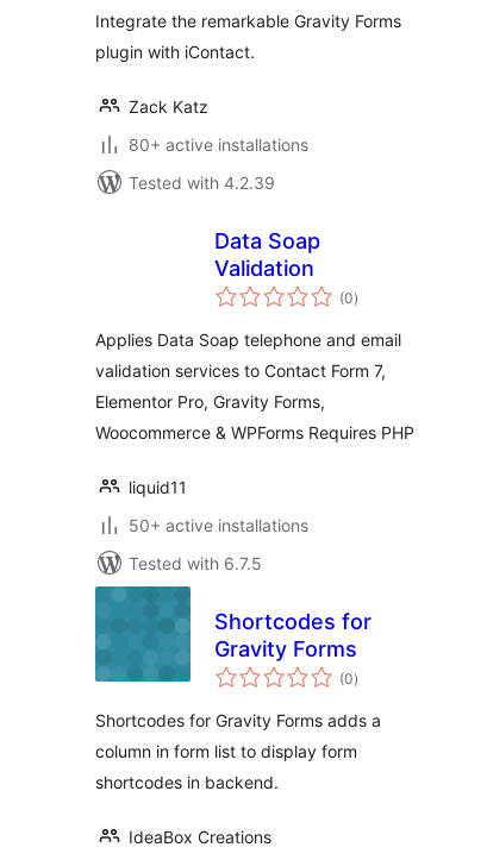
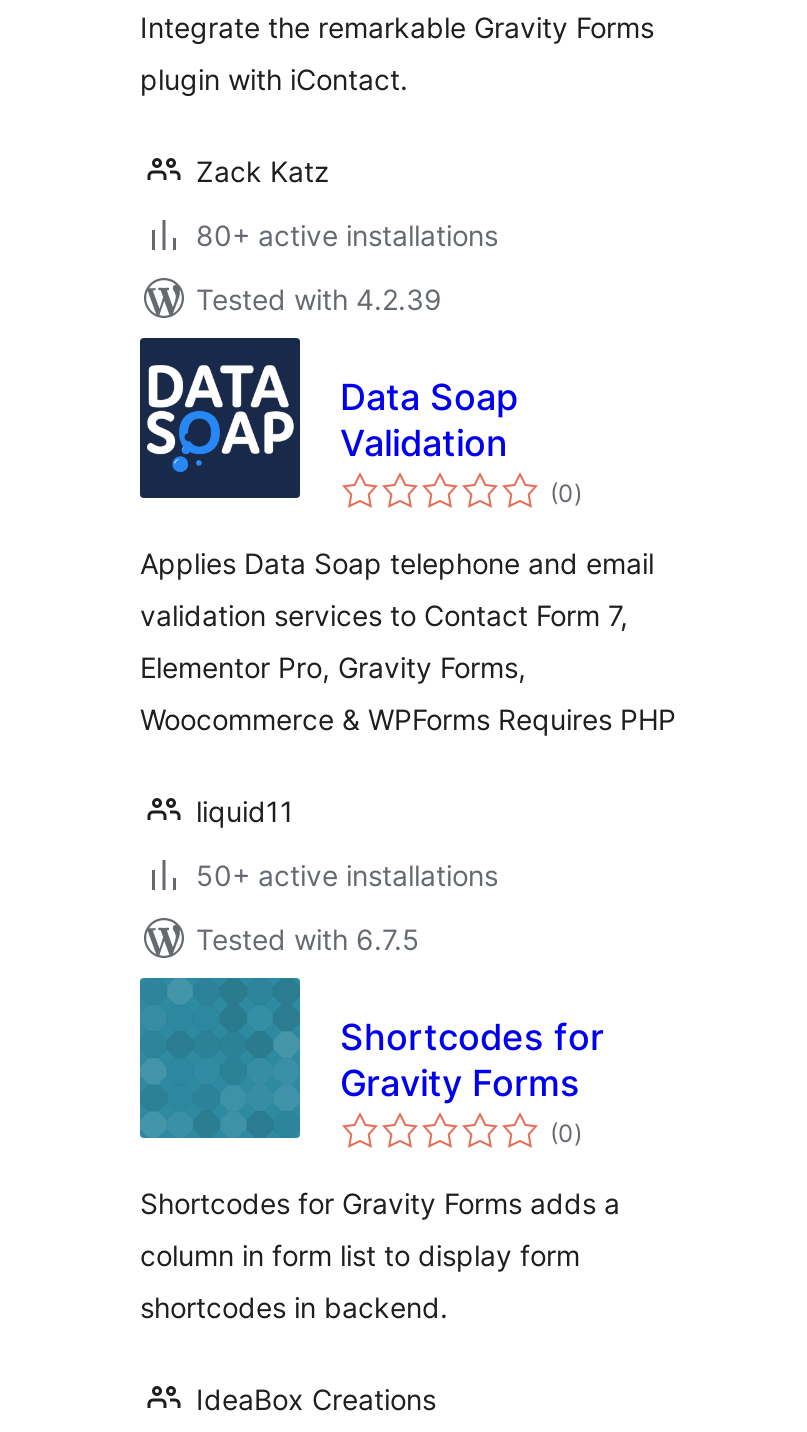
+ [image]
